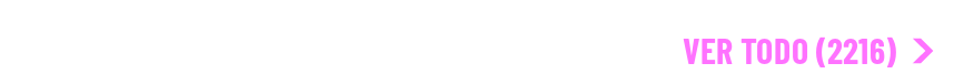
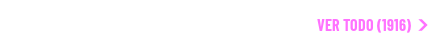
- VER TODO (2216)
+ VER TODO (1916)
